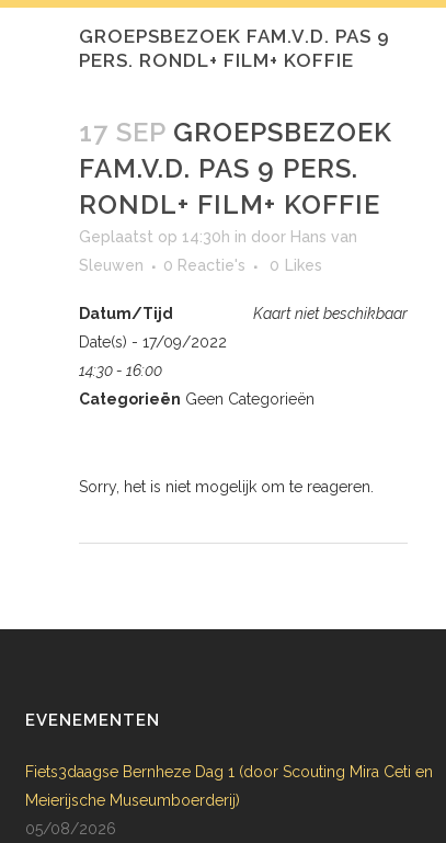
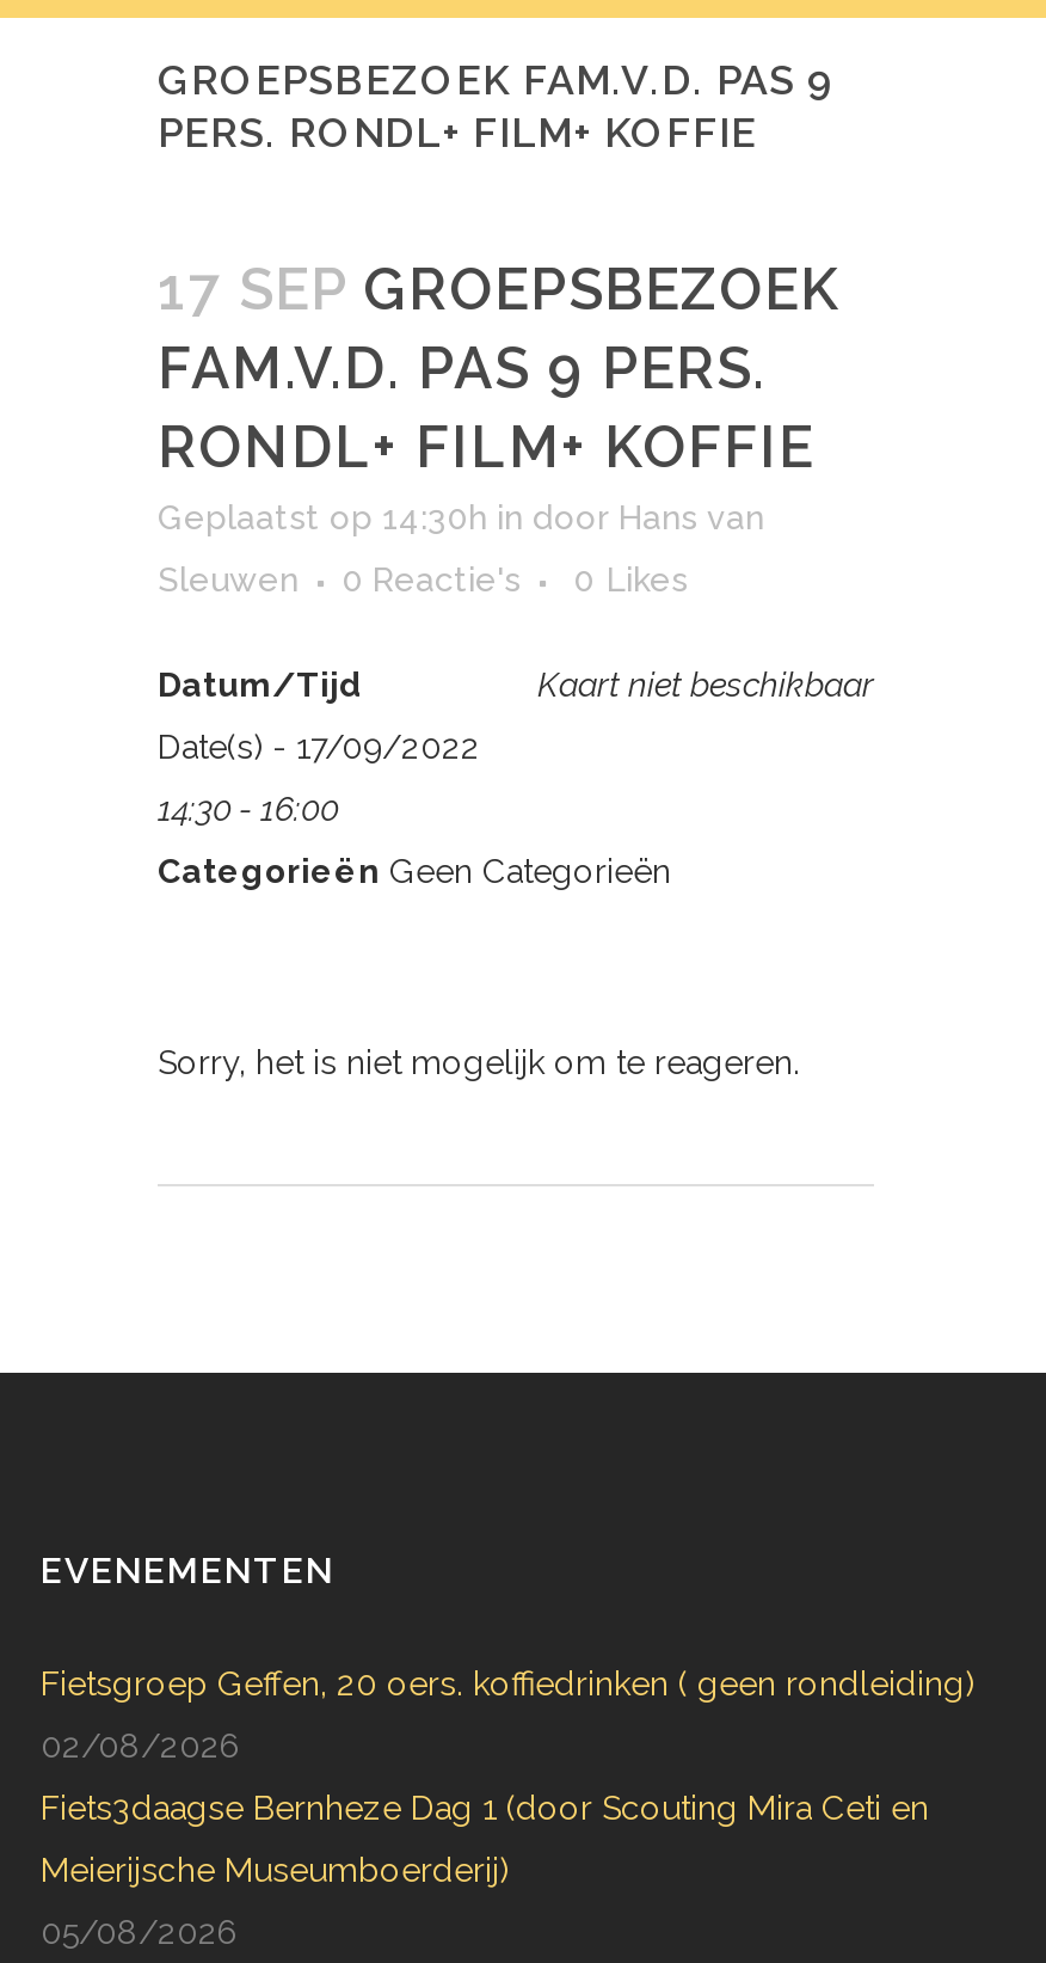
+ Fietsgroep Geffen, 20 oers. koffiedrinken ( geen rondleiding)
+ 02/08/2026
